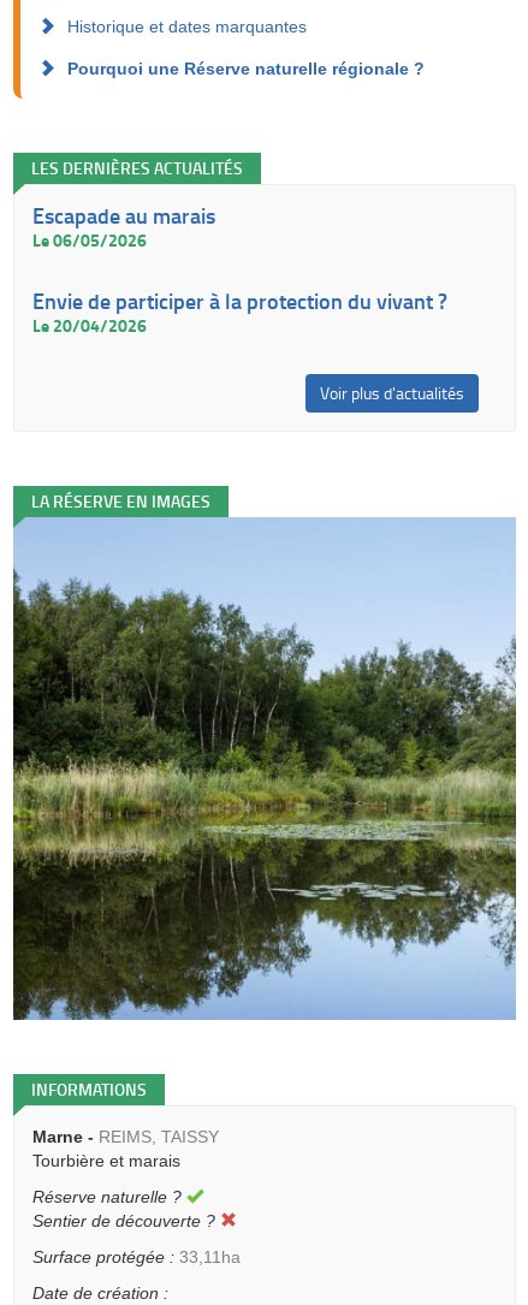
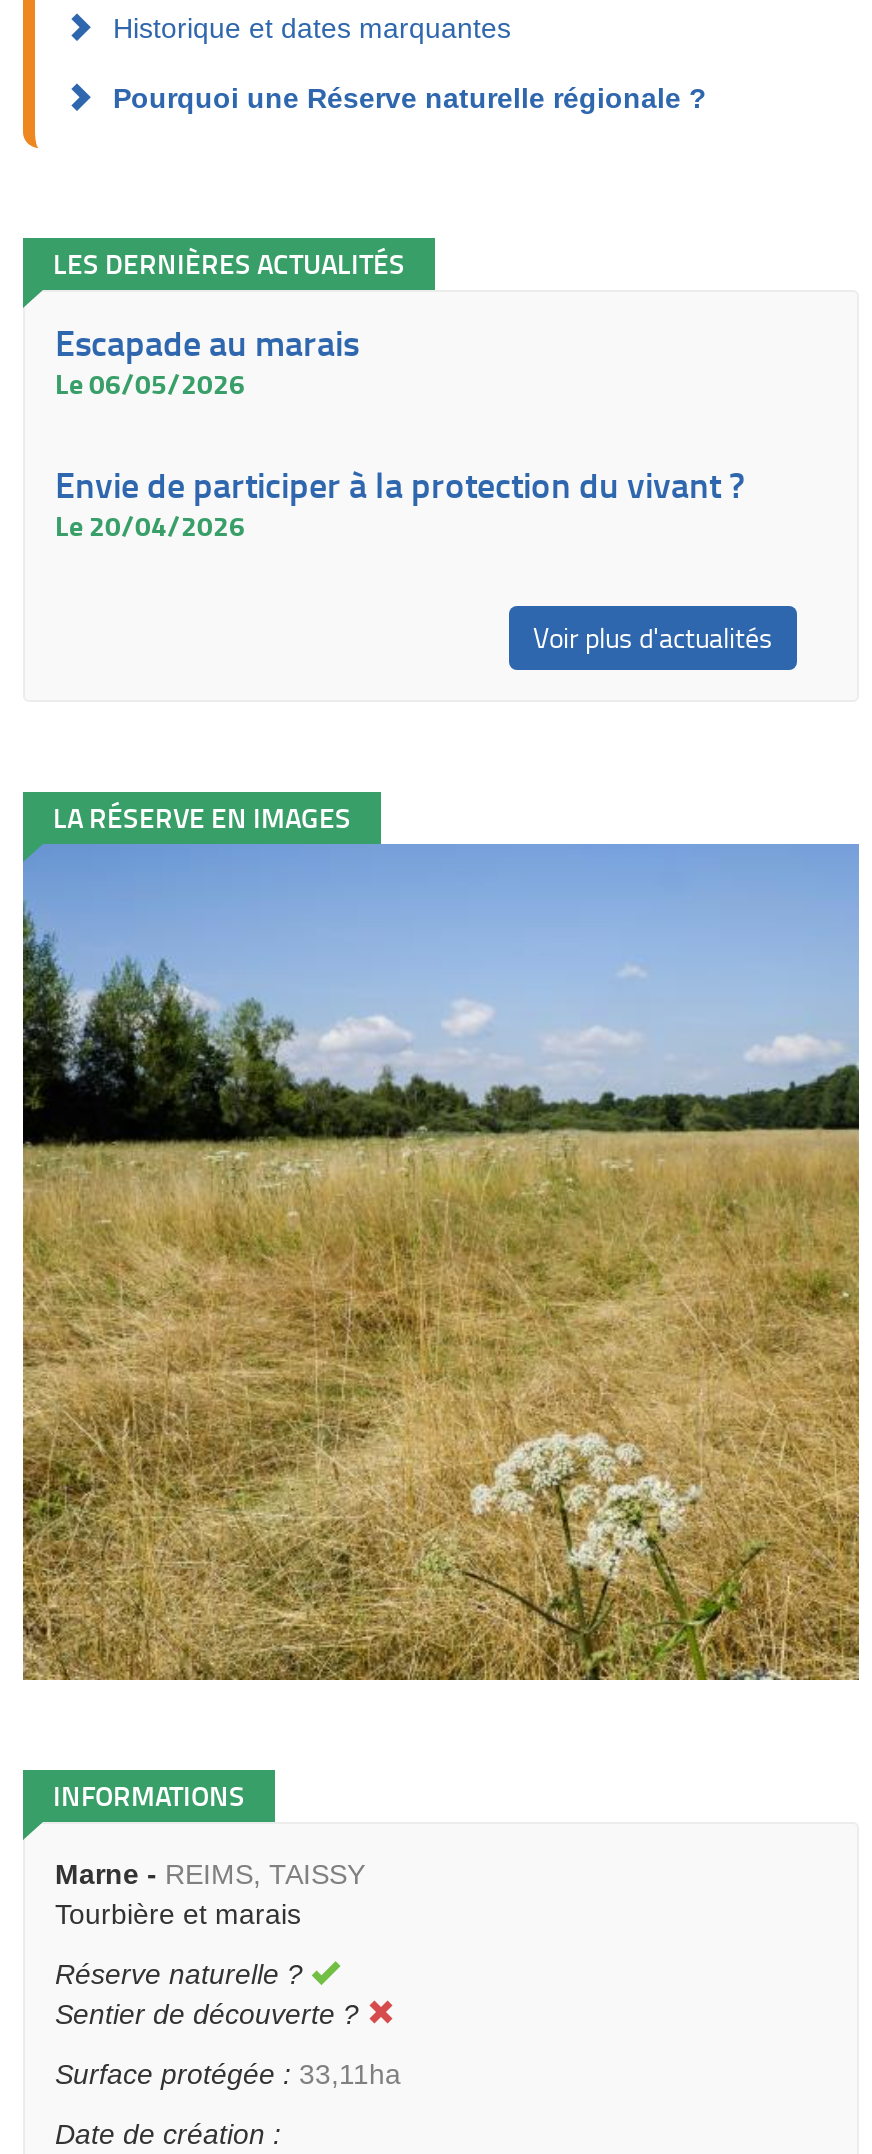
- [image]
+ [image]
